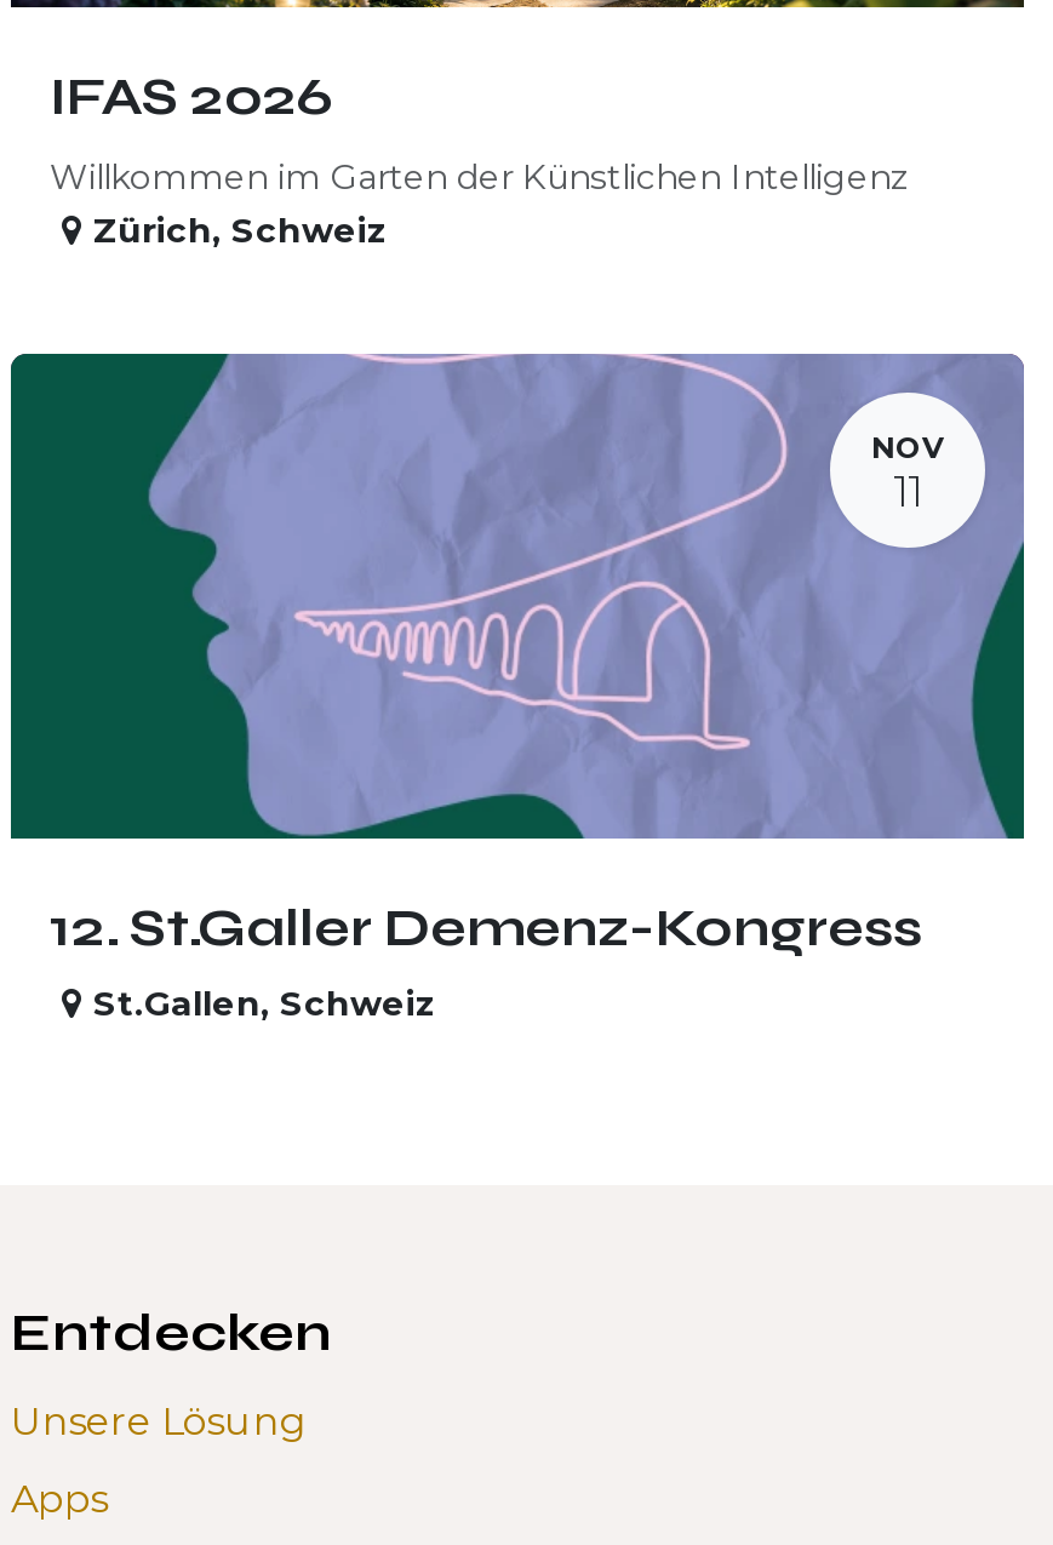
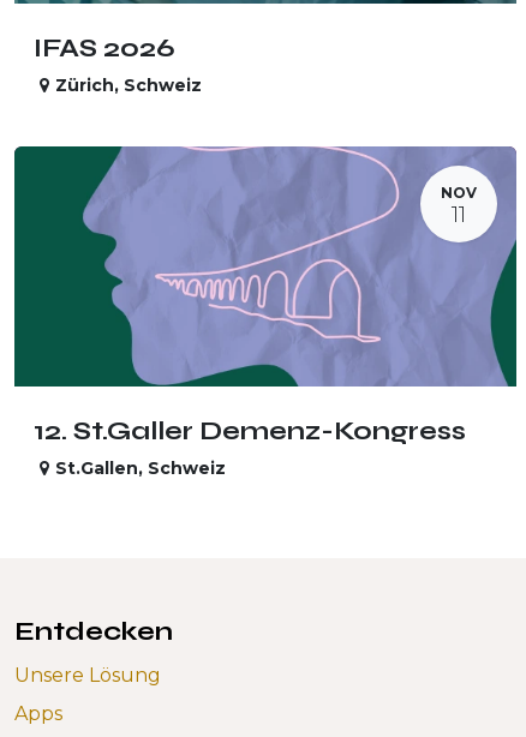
- Willkommen im Garten der Künstlichen Intelligenz
